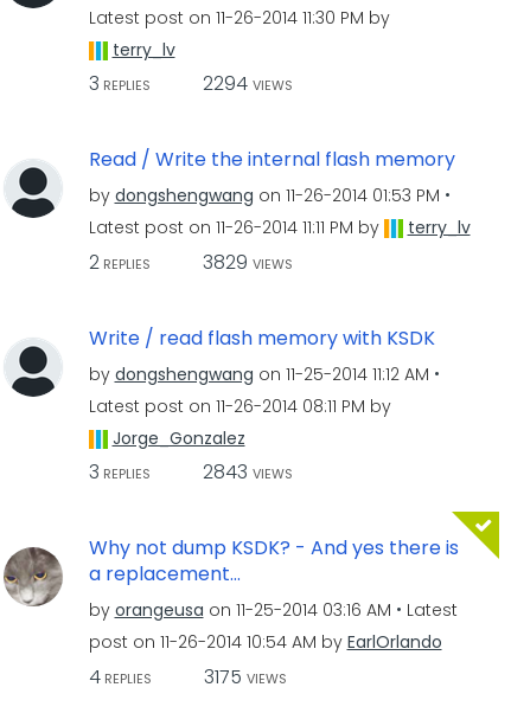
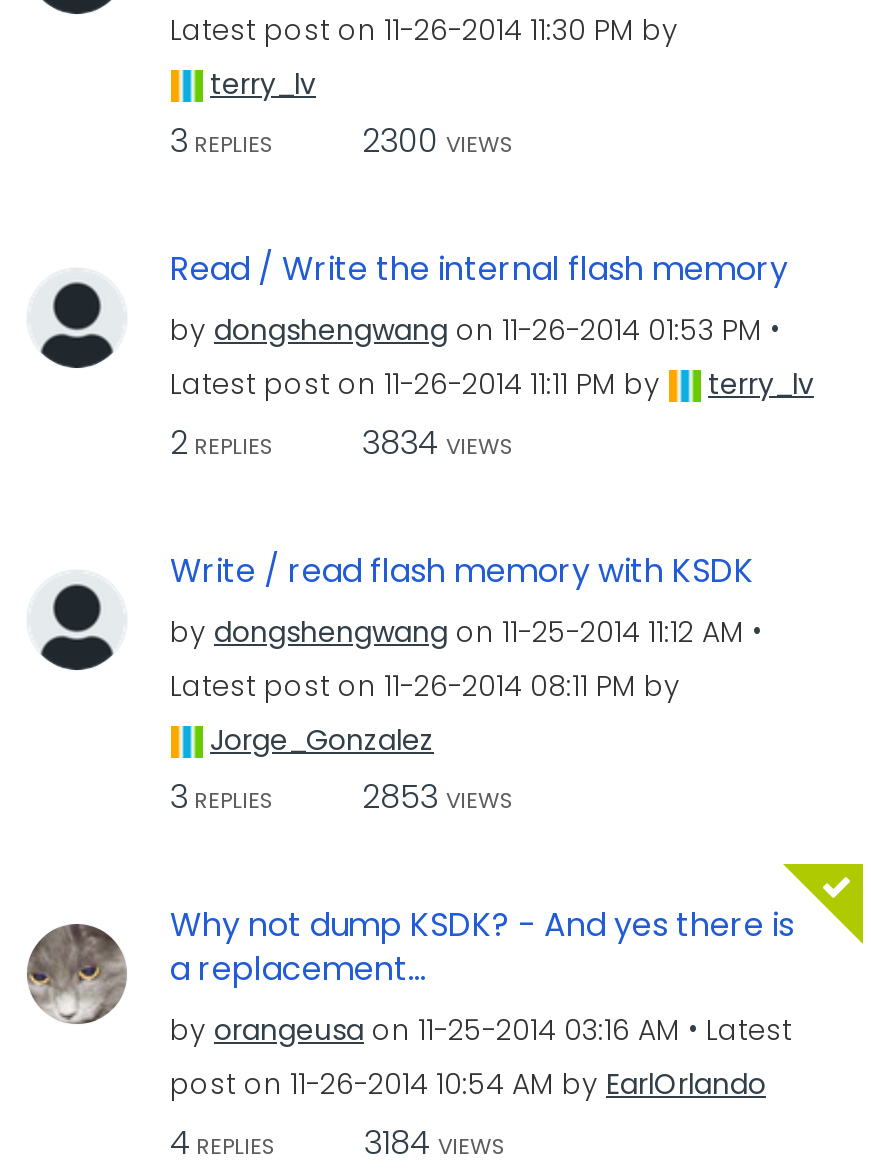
- 3 REPLIES 2294 VIEWS
+ 3 REPLIES 2300 VIEWS

- 2 REPLIES 3829 VIEWS
+ 2 REPLIES 3834 VIEWS

- 3 REPLIES 2843 VIEWS
+ 3 REPLIES 2853 VIEWS

- 4 REPLIES 3175 VIEWS
+ 4 REPLIES 3184 VIEWS
